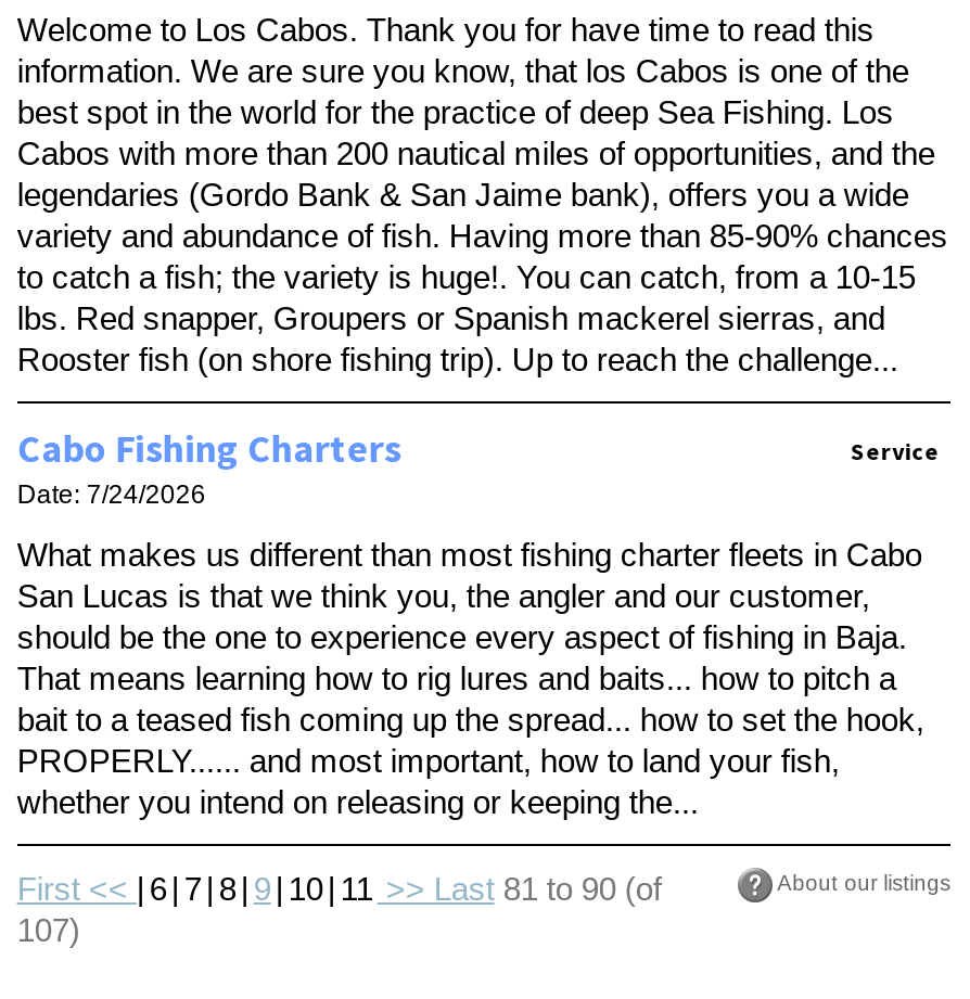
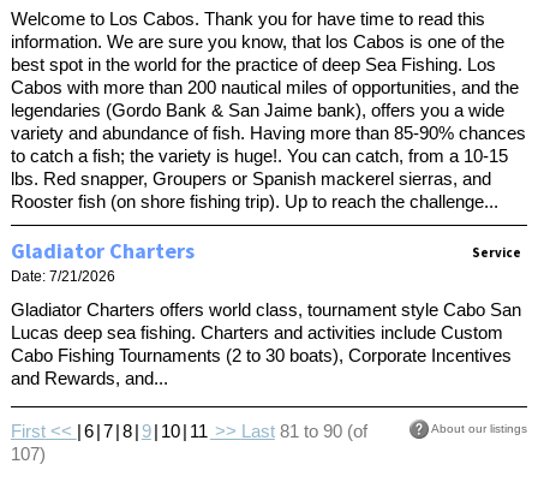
- Cabo Fishing Charters
- Date: 7/24/2026
+ Gladiator Charters
+ Date: 7/21/2026

- What makes us different than most fishing charter fleets in Cabo
- San Lucas is that we think you, the angler and our customer,
- should be the one to experience every aspect of fishing in Baja.
- That means learning how to rig lures and baits... how to pitch a
- bait to a teased fish coming up the spread... how to set the hook,
- PROPERLY...... and most important, how to land your fish,
- whether you intend on releasing or keeping the...
+ Gladiator Charters offers world class, tournament style Cabo San
+ Lucas deep sea fishing. Charters and activities include Custom
+ Cabo Fishing Tournaments (2 to 30 boats), Corporate Incentives
+ and Rewards, and...
